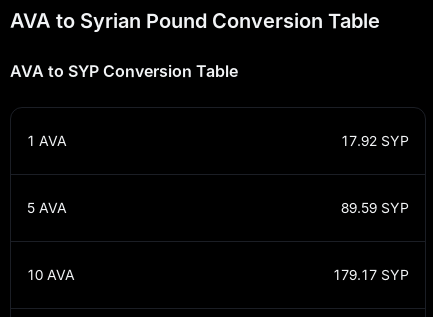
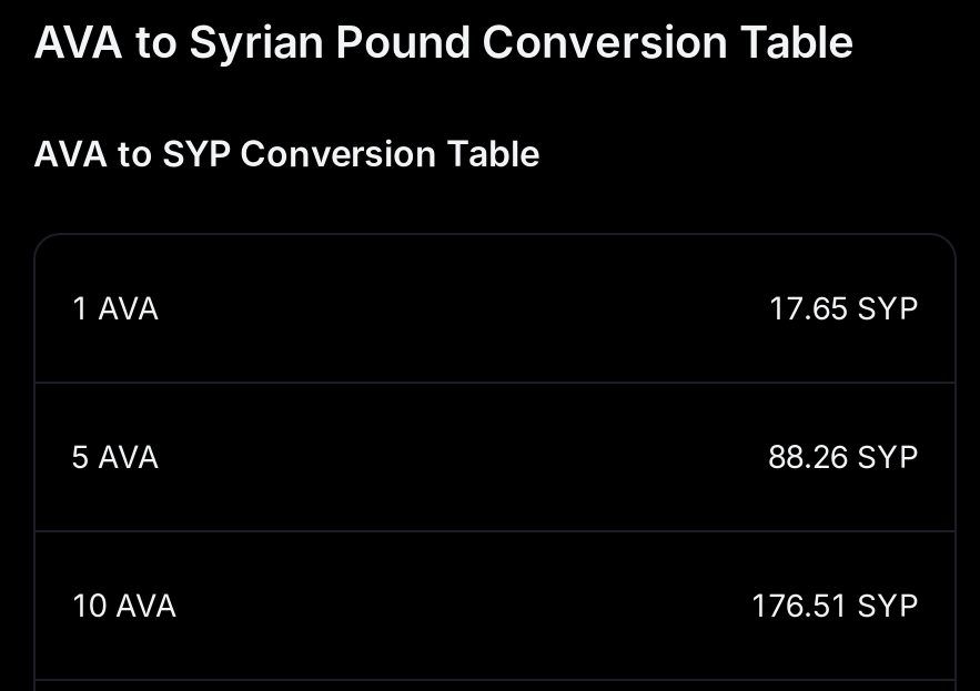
- 17.92 SYP
+ 17.65 SYP

- 89.59 SYP
+ 88.26 SYP

- 179.17 SYP
+ 176.51 SYP
